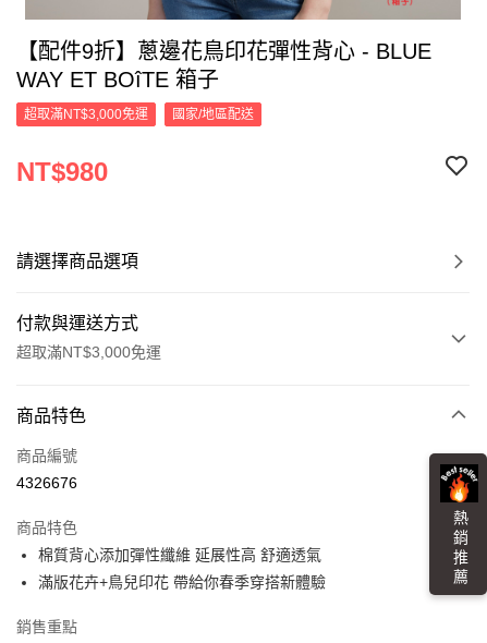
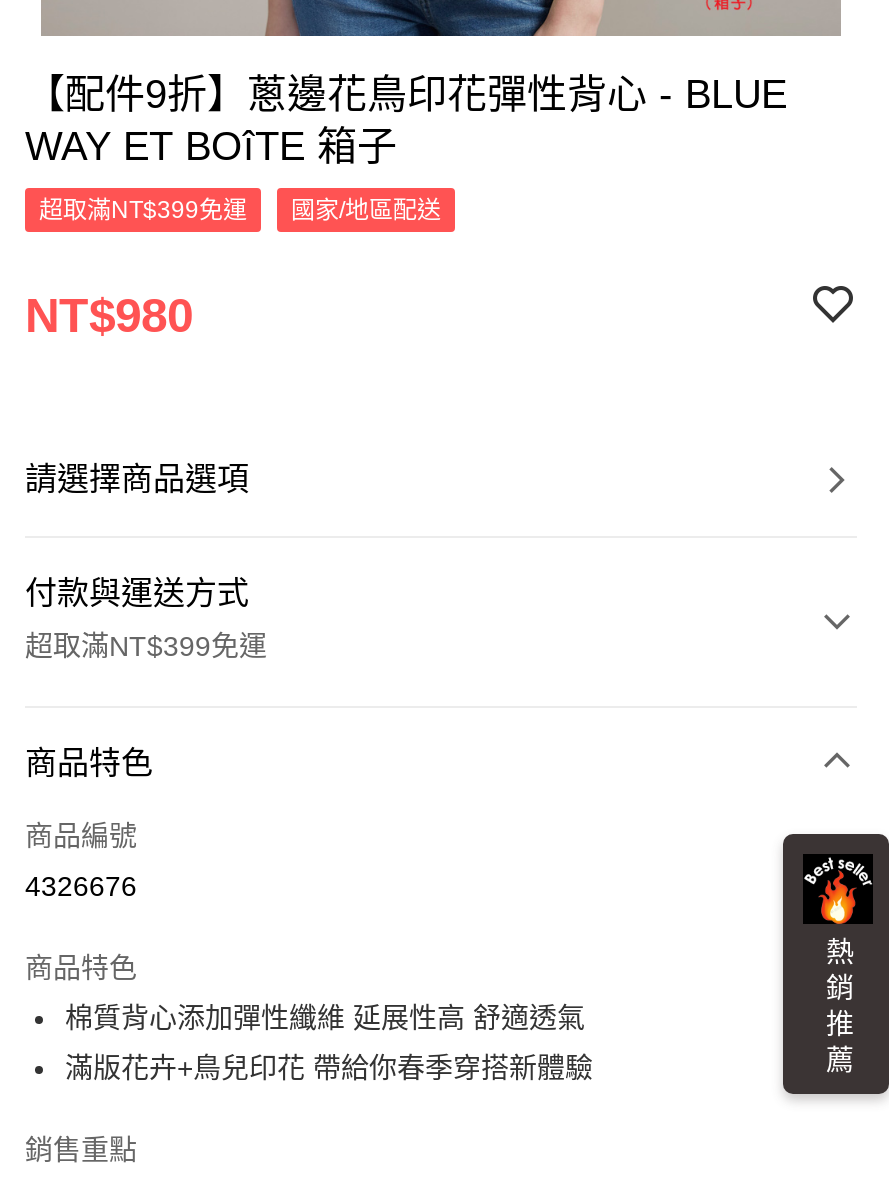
- 超取滿NT$3,000免運
+ 超取滿NT$399免運

- 超取滿NT$3,000免運
+ 超取滿NT$399免運
